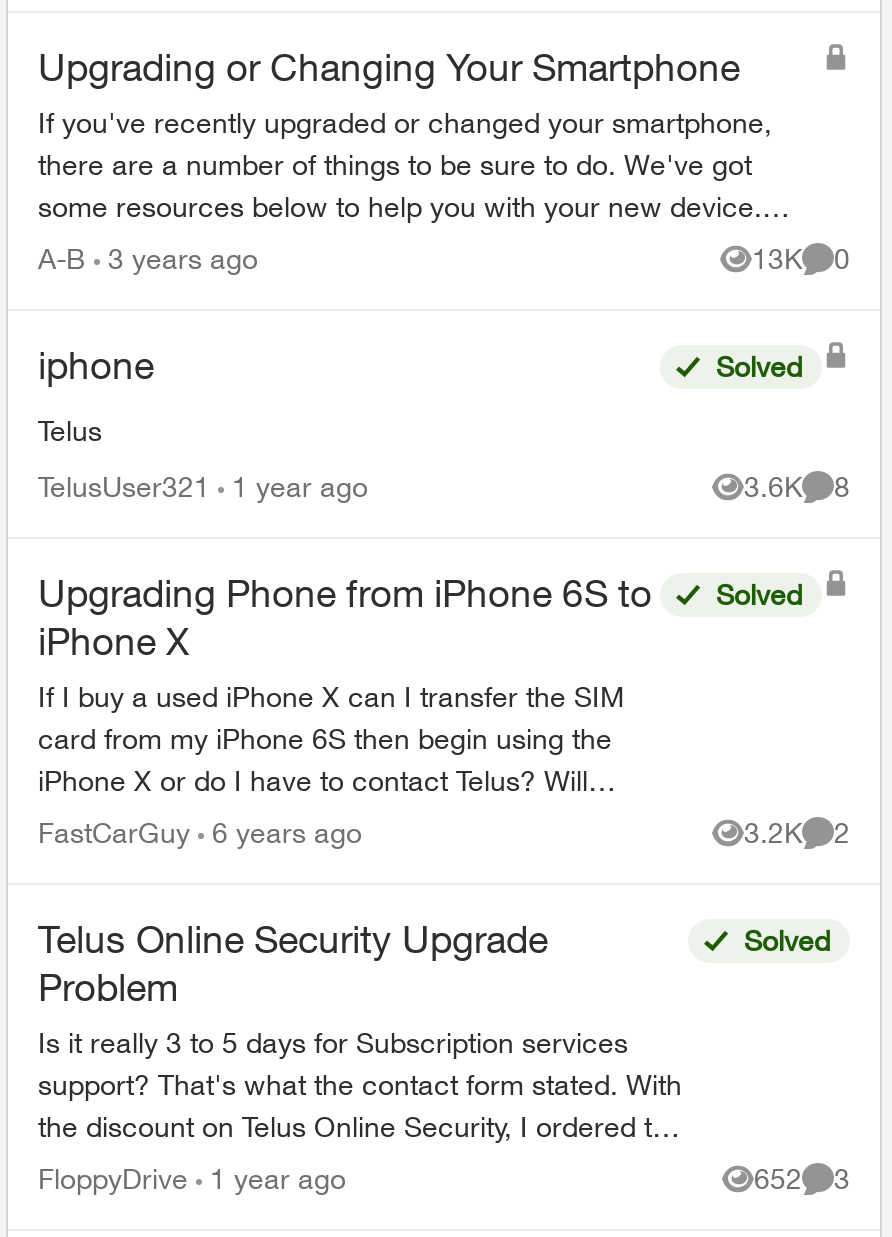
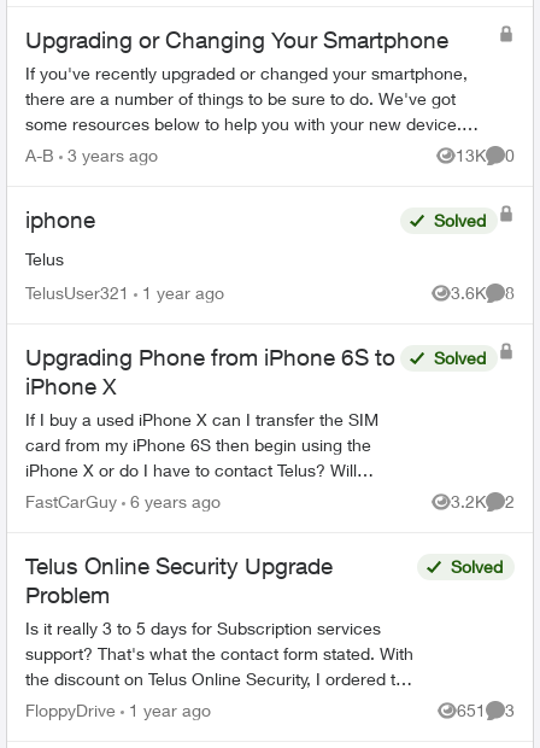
- 652 3
+ 651 3
